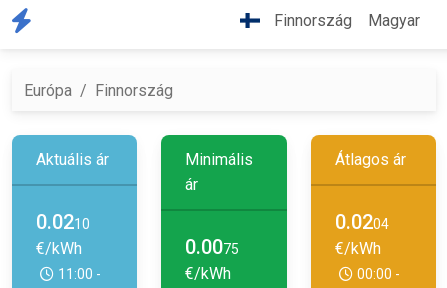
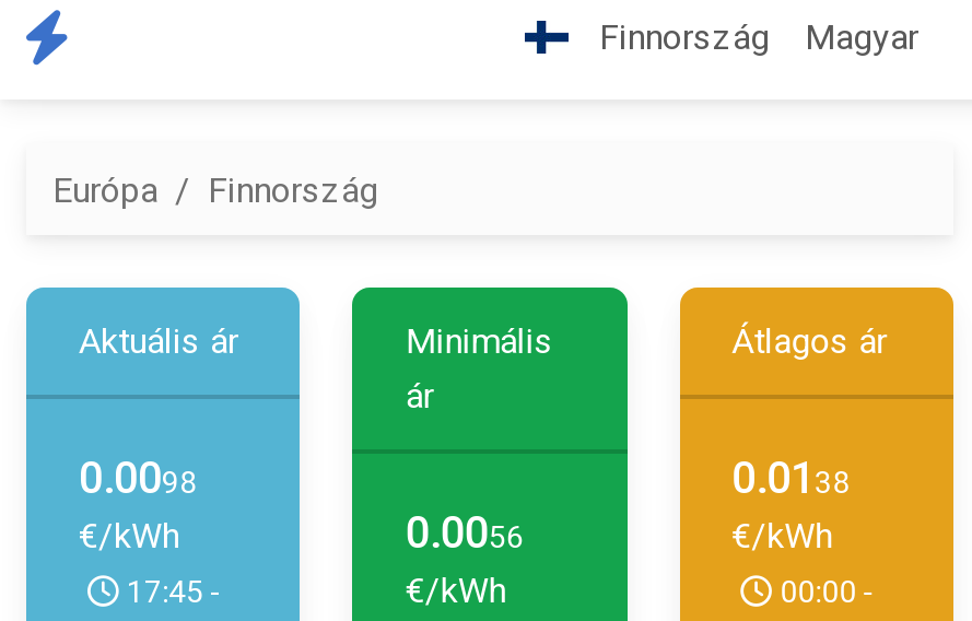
- 0.0210
+ 0.0098

- 0.0204
+ 0.0138

- 0.0075
+ 0.0056

- 11:00 -
+ 17:45 -
